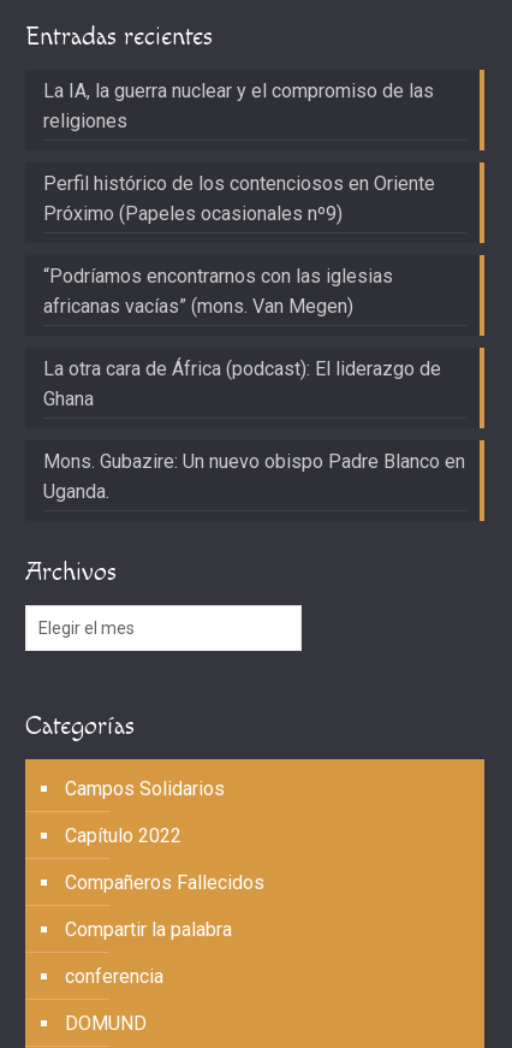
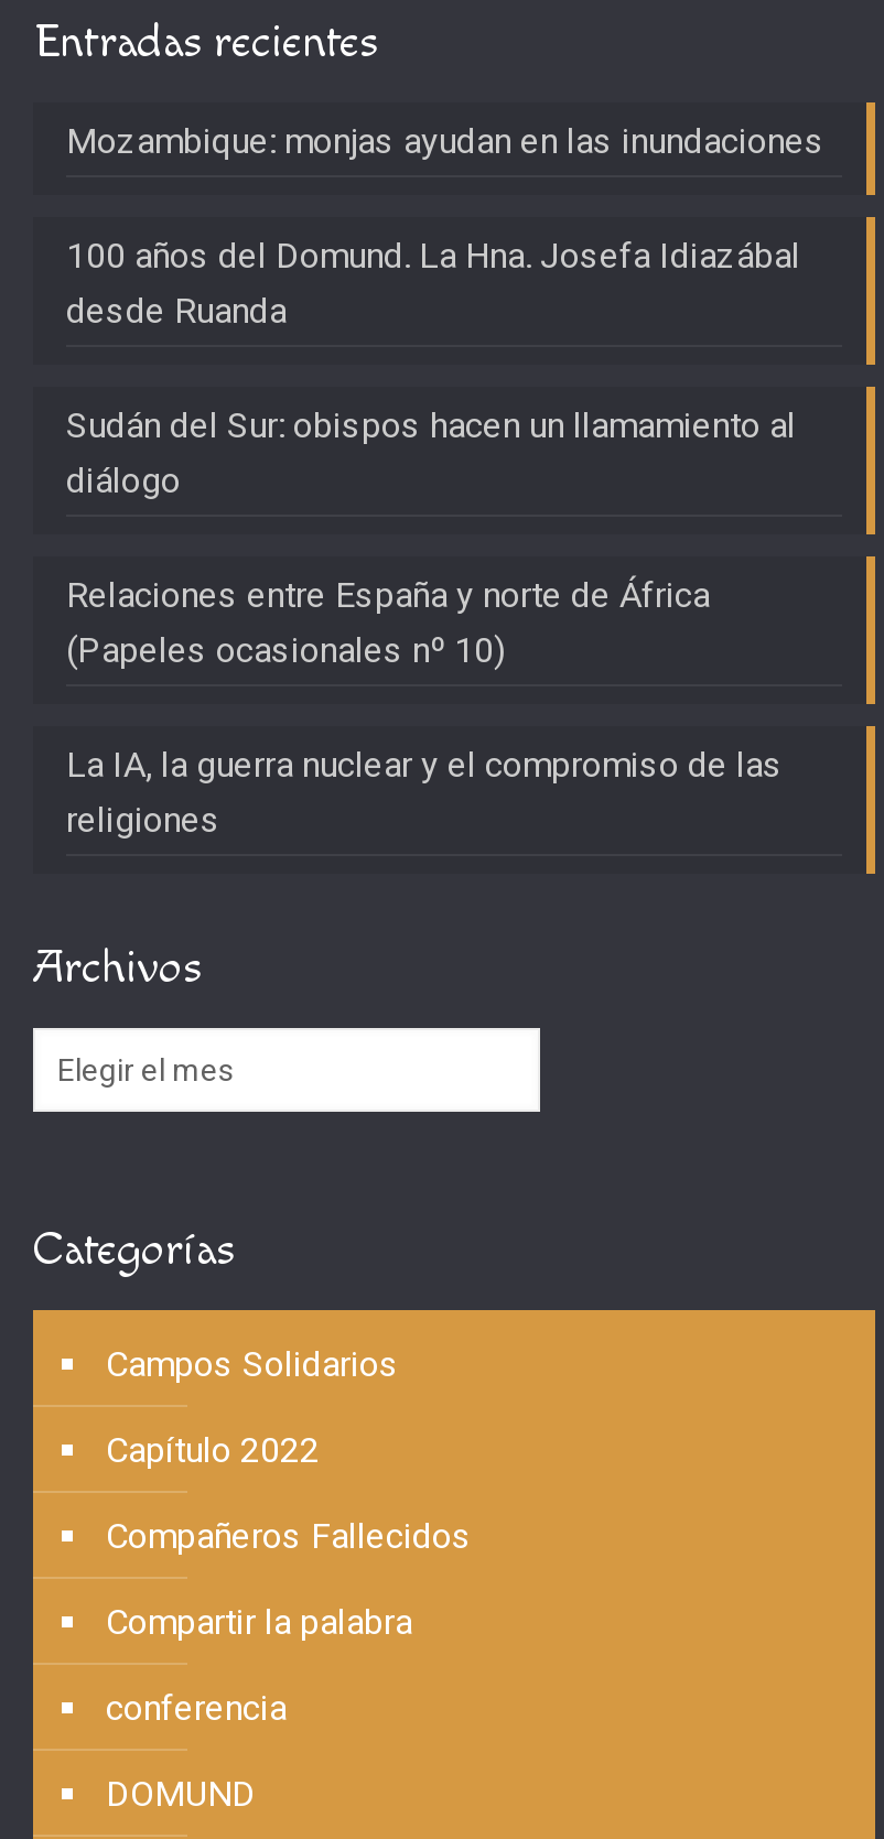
+ Mozambique: monjas ayudan en las inundaciones
+ 100 años del Domund. La Hna. Josefa Idiazábal
+ desde Ruanda
+ Sudán del Sur: obispos hacen un llamamiento al
+ diálogo
+ Relaciones entre España y norte de África
+ (Papeles ocasionales nº 10)

moved down: La IA, la guerra nuclear y el compromiso de las | religiones

- Perfil histórico de los contenciosos en Oriente
- Próximo (Papeles ocasionales nº9)
- “Podríamos encontrarnos con las iglesias
- africanas vacías” (mons. Van Megen)
- La otra cara de África (podcast): El liderazgo de
- Ghana
- Mons. Gubazire: Un nuevo obispo Padre Blanco en
- Uganda.
